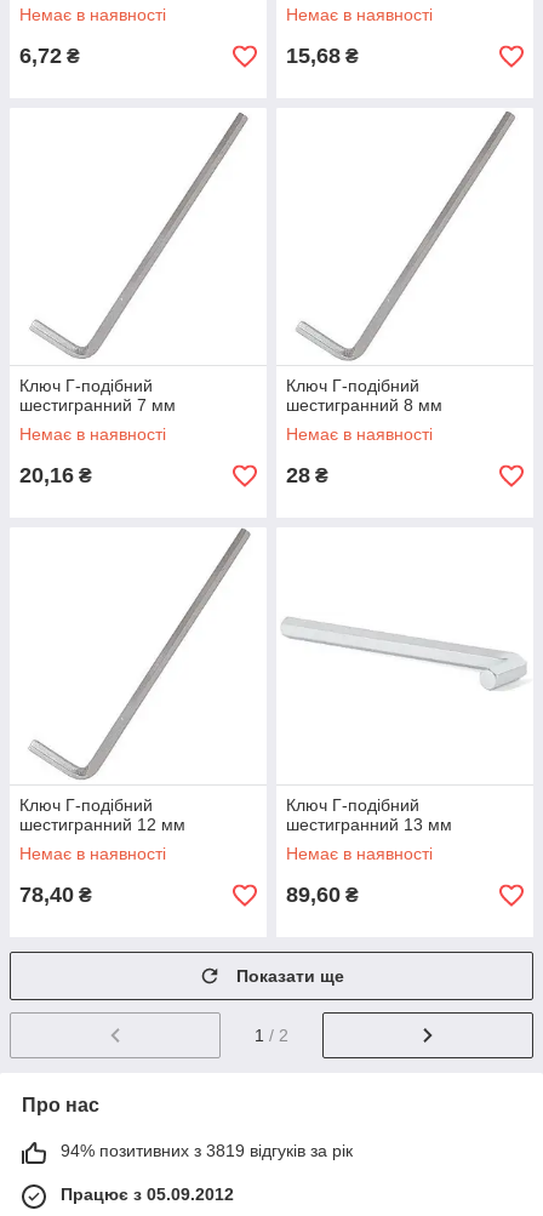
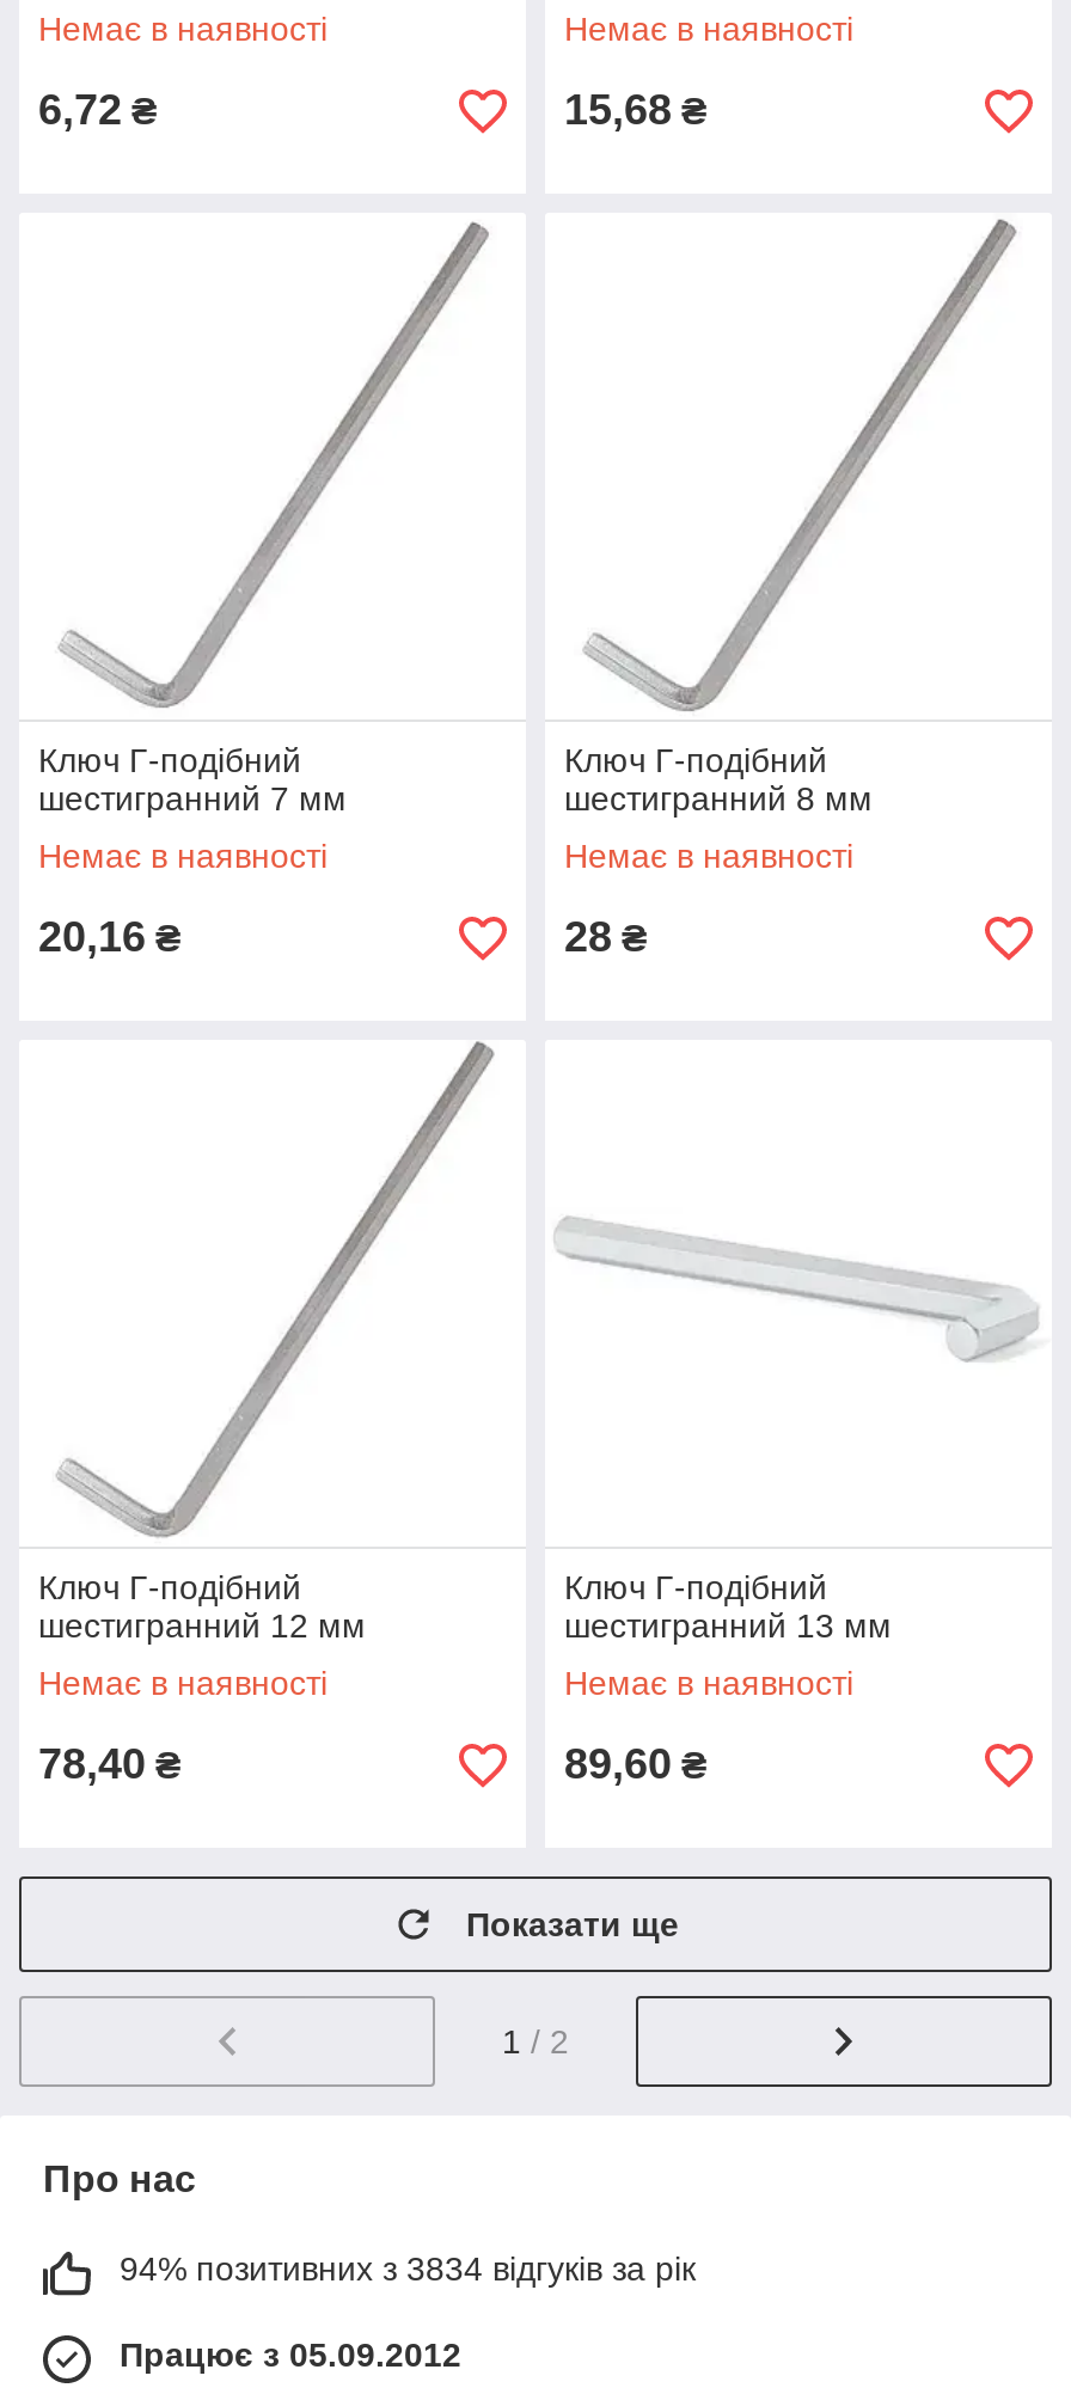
- 94% позитивних з 3819 відгуків за рік
+ 94% позитивних з 3834 відгуків за рік
